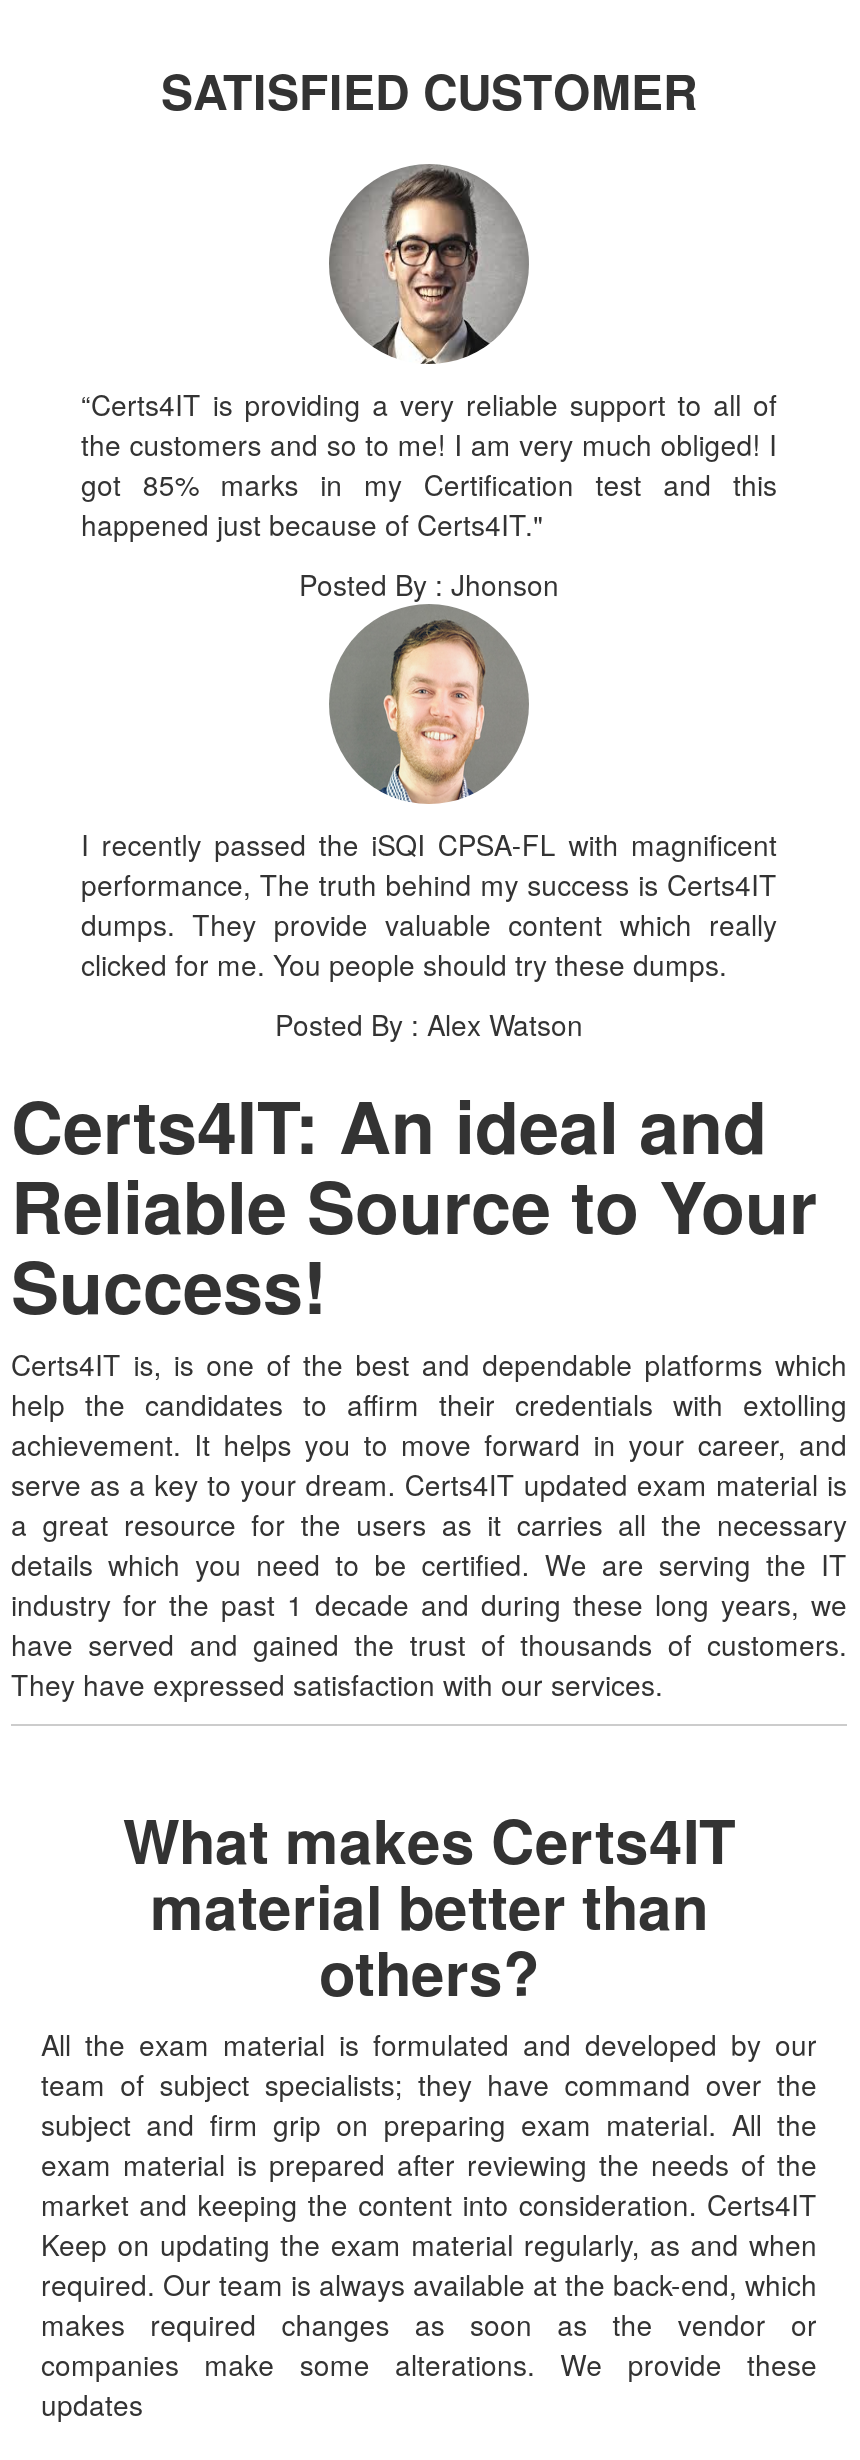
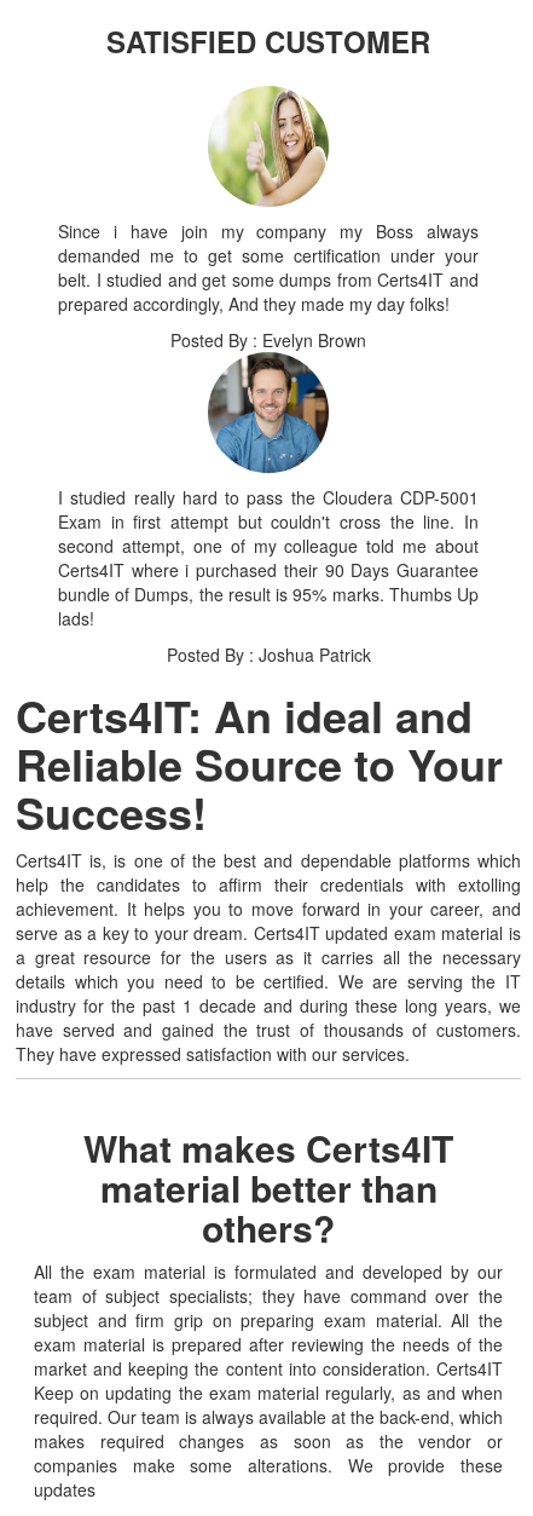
- [image]
+ [image]

- “Certs4IT is providing a very reliable support to all of
- the customers and so to me! I am very much obliged! I
- got 85% marks in my Certification test and this
- happened just because of Certs4IT."
+ Since i have join my company my Boss always
+ demanded me to get some certification under your
+ belt. I studied and get some dumps from Certs4IT and
+ prepared accordingly, And they made my day folks!

- Posted By : Jhonson
+ Posted By : Evelyn Brown

- [image]
+ [image]

- I recently passed the iSQI CPSA-FL with magnificent
- performance, The truth behind my success is Certs4IT
- dumps. They provide valuable content which really
- clicked for me. You people should try these dumps.
+ I studied really hard to pass the Cloudera CDP-5001
+ Exam in first attempt but couldn't cross the line. In
+ second attempt, one of my colleague told me about
+ Certs4IT where i purchased their 90 Days Guarantee
+ bundle of Dumps, the result is 95% marks. Thumbs Up
+ lads!

- Posted By : Alex Watson
+ Posted By : Joshua Patrick
